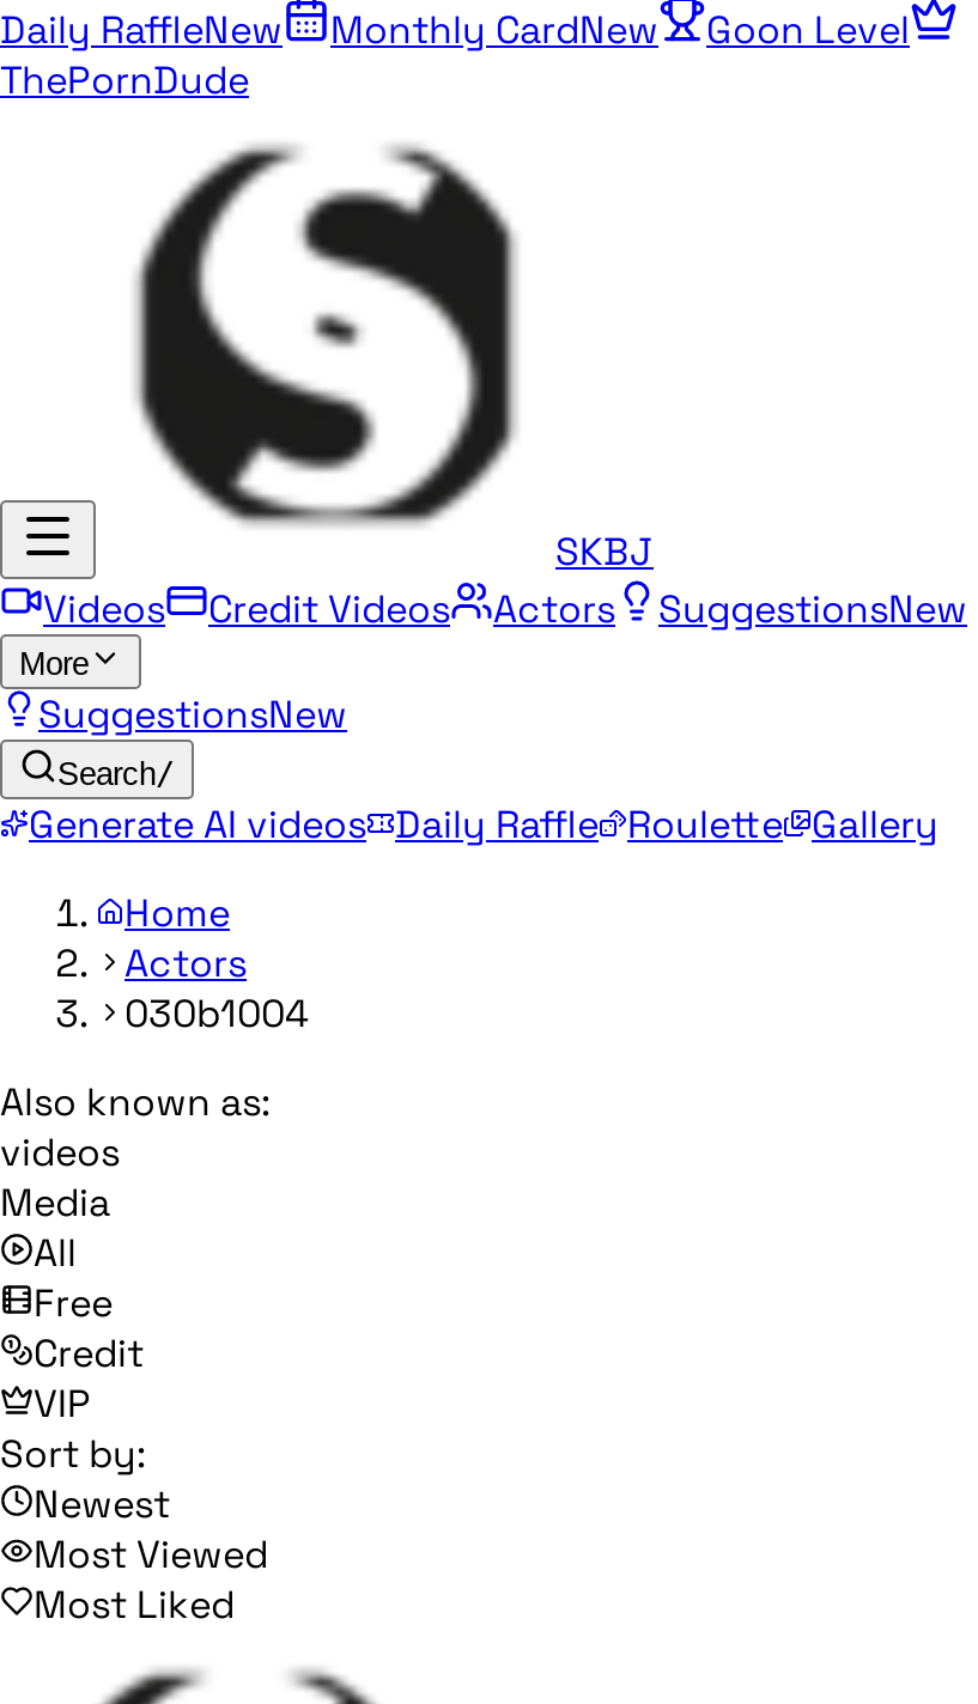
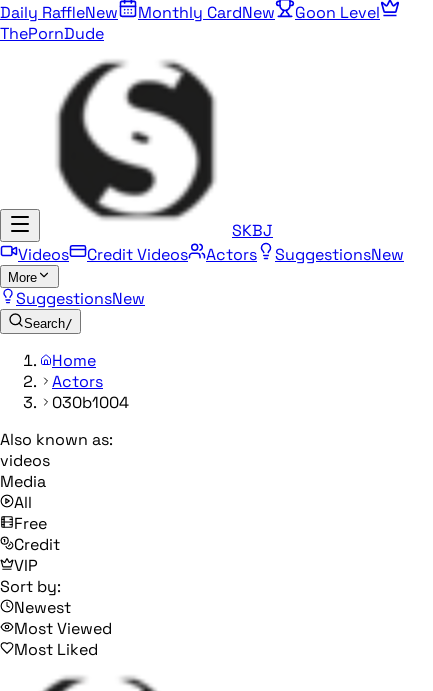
- Generate AI videos Daily Raffle Roulette Gallery
